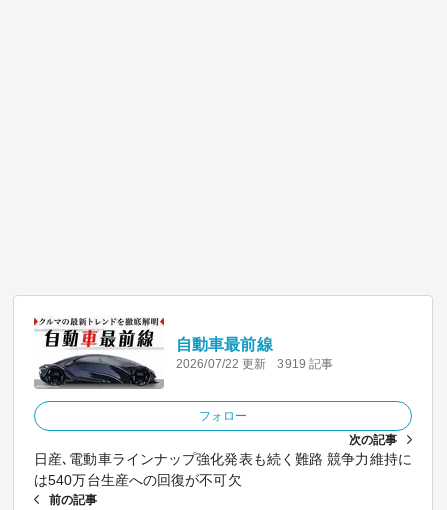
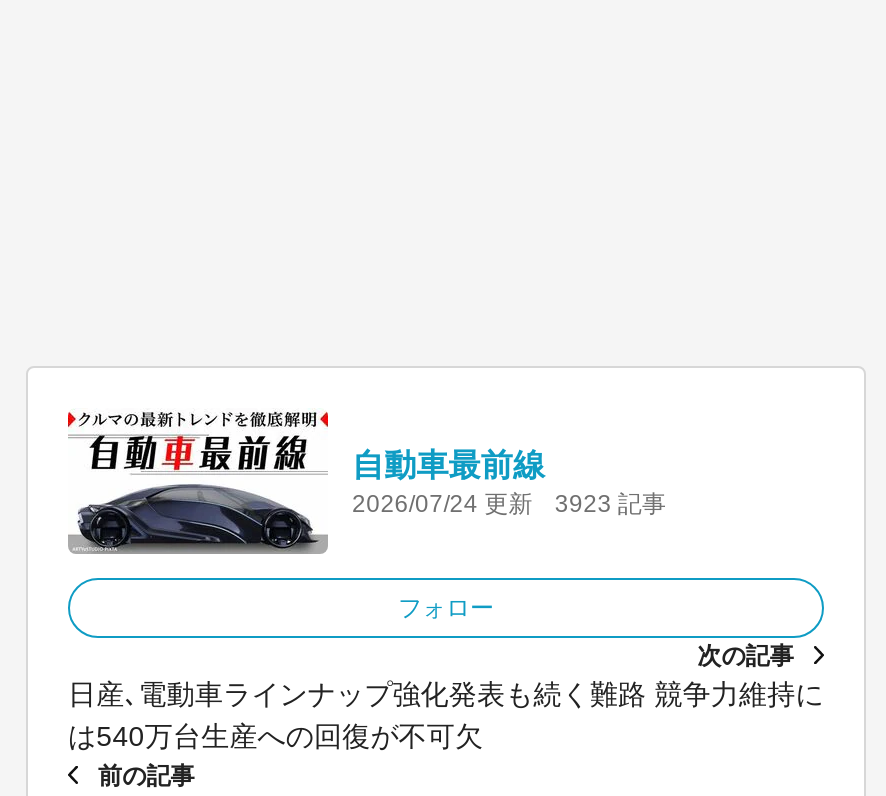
- 2026/07/22 更新
+ 2026/07/24 更新

- 3919 記事
+ 3923 記事
